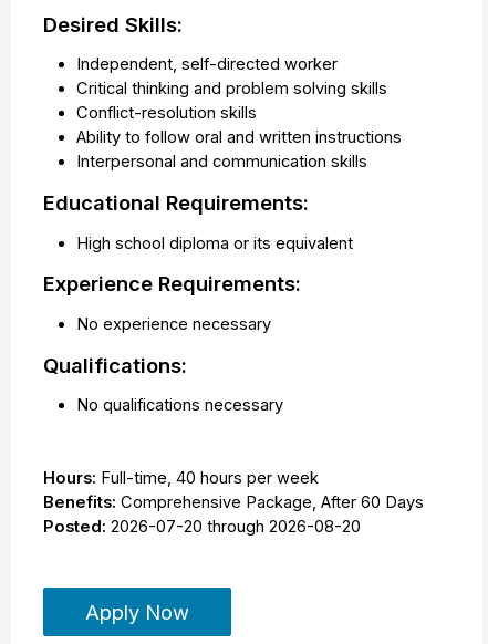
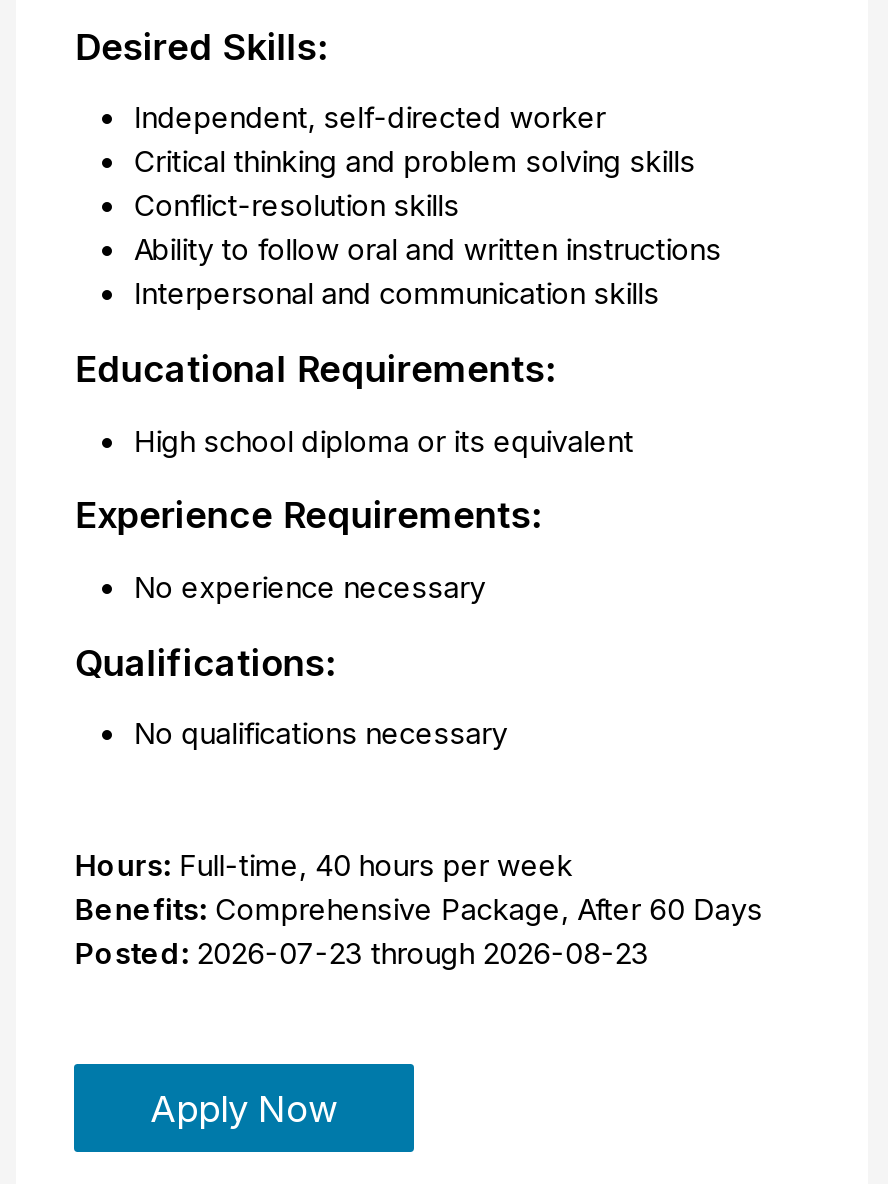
- Posted: 2026-07-20 through 2026-08-20
+ Posted: 2026-07-23 through 2026-08-23
